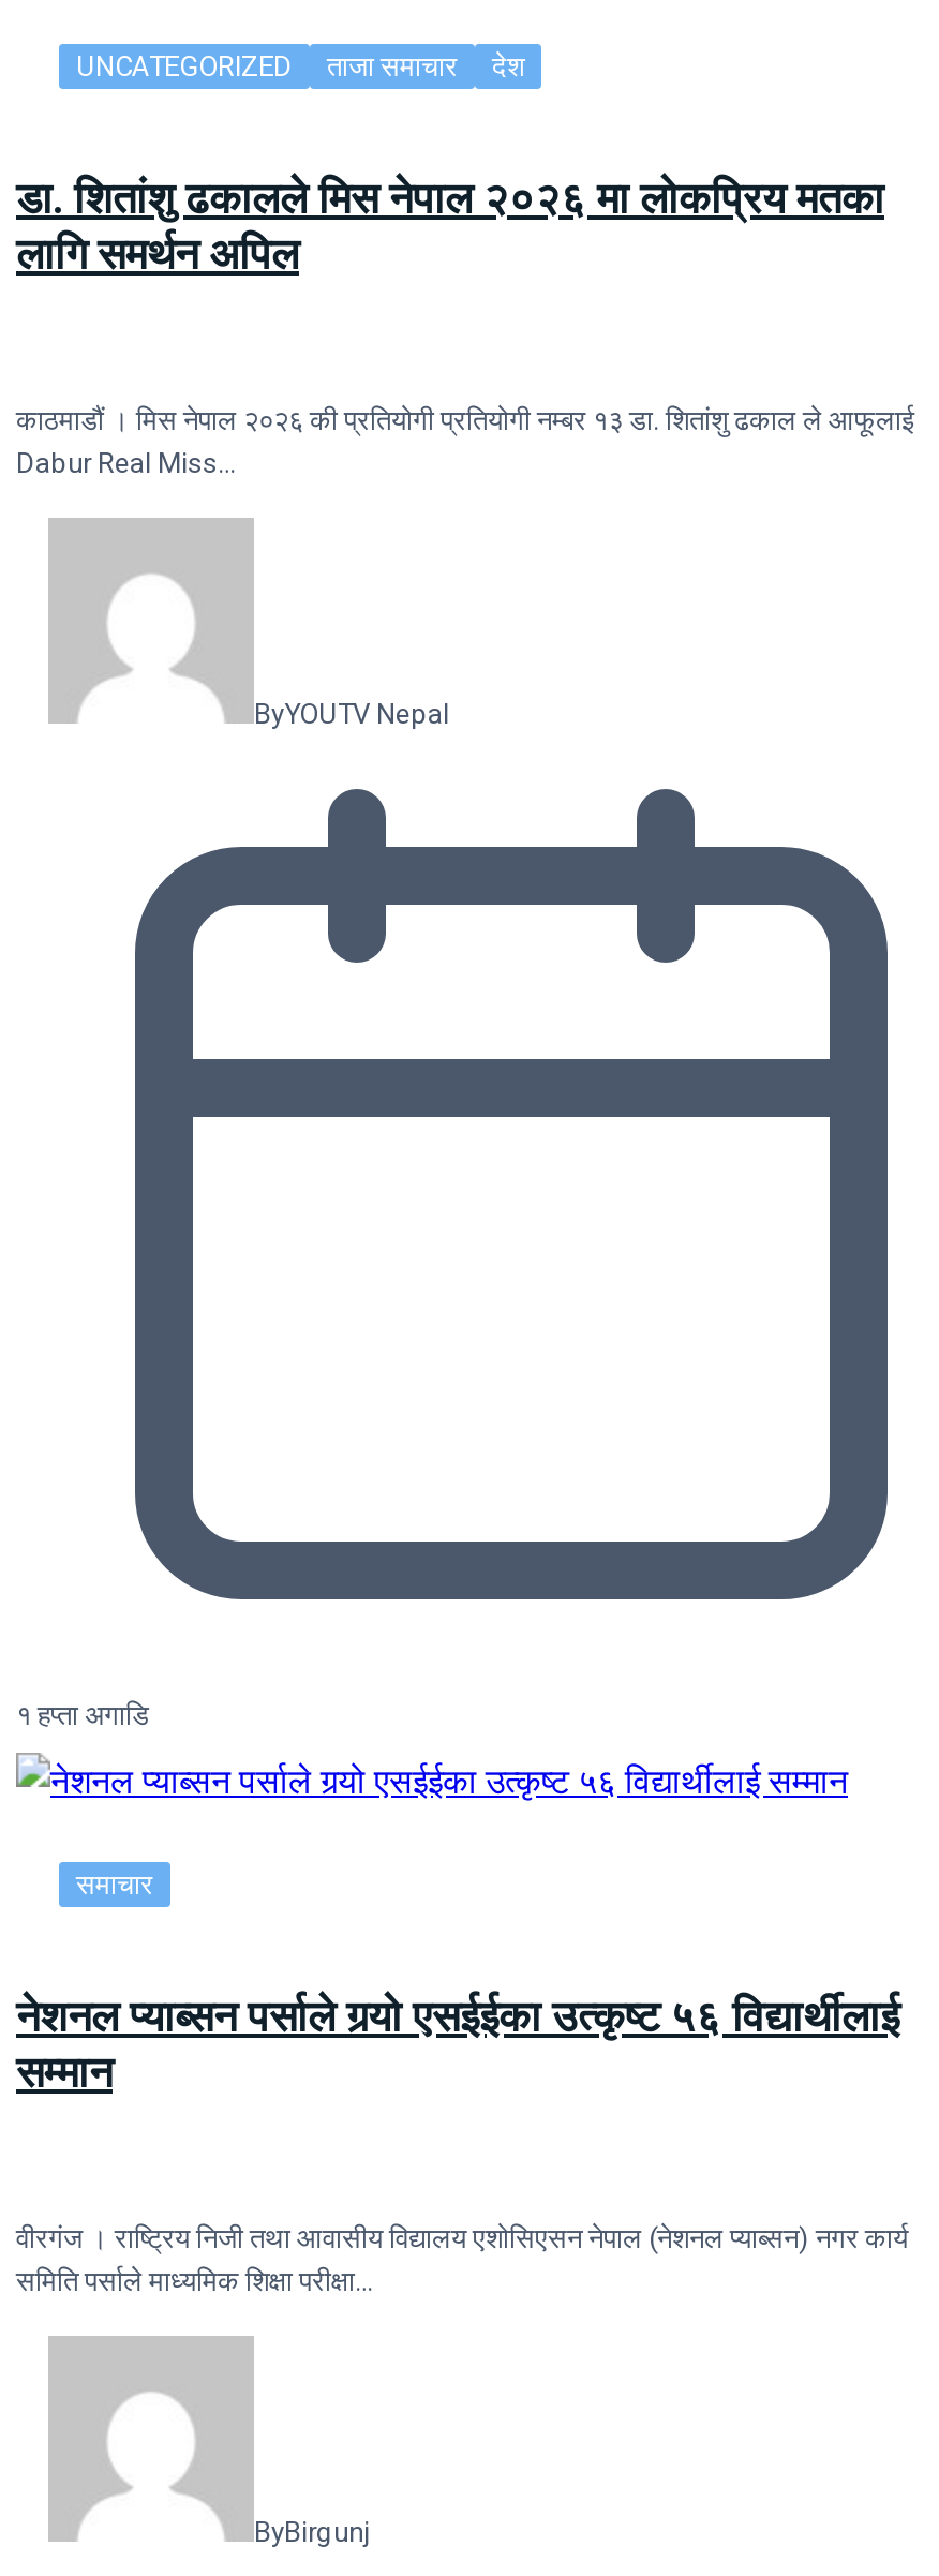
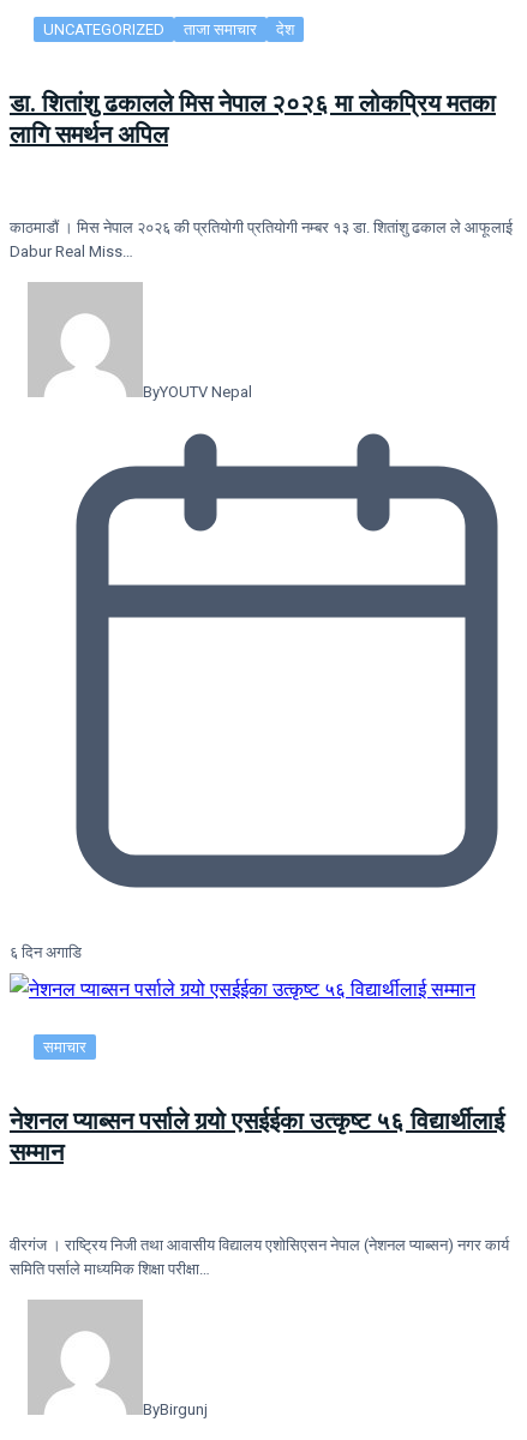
- १ हप्ता अगाडि
+ ६ दिन अगाडि
